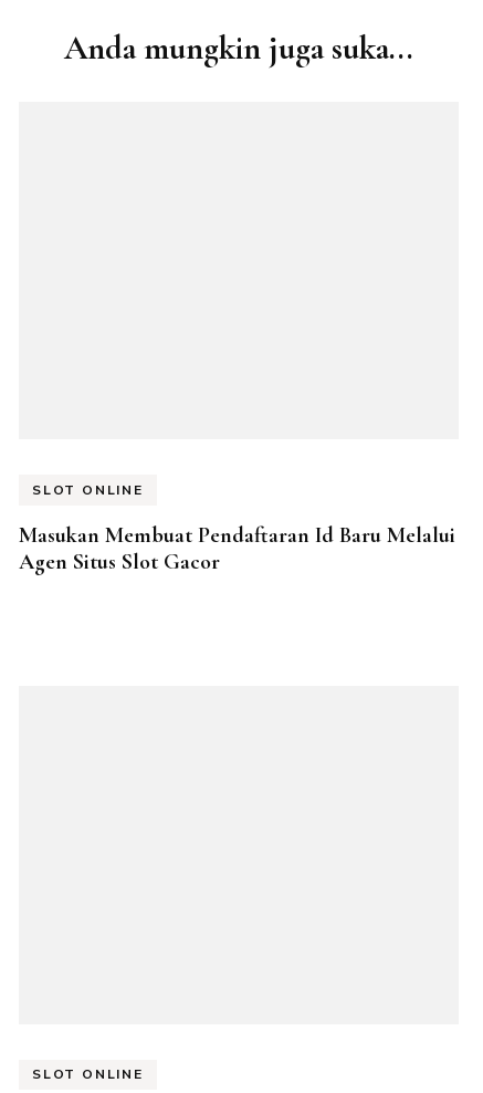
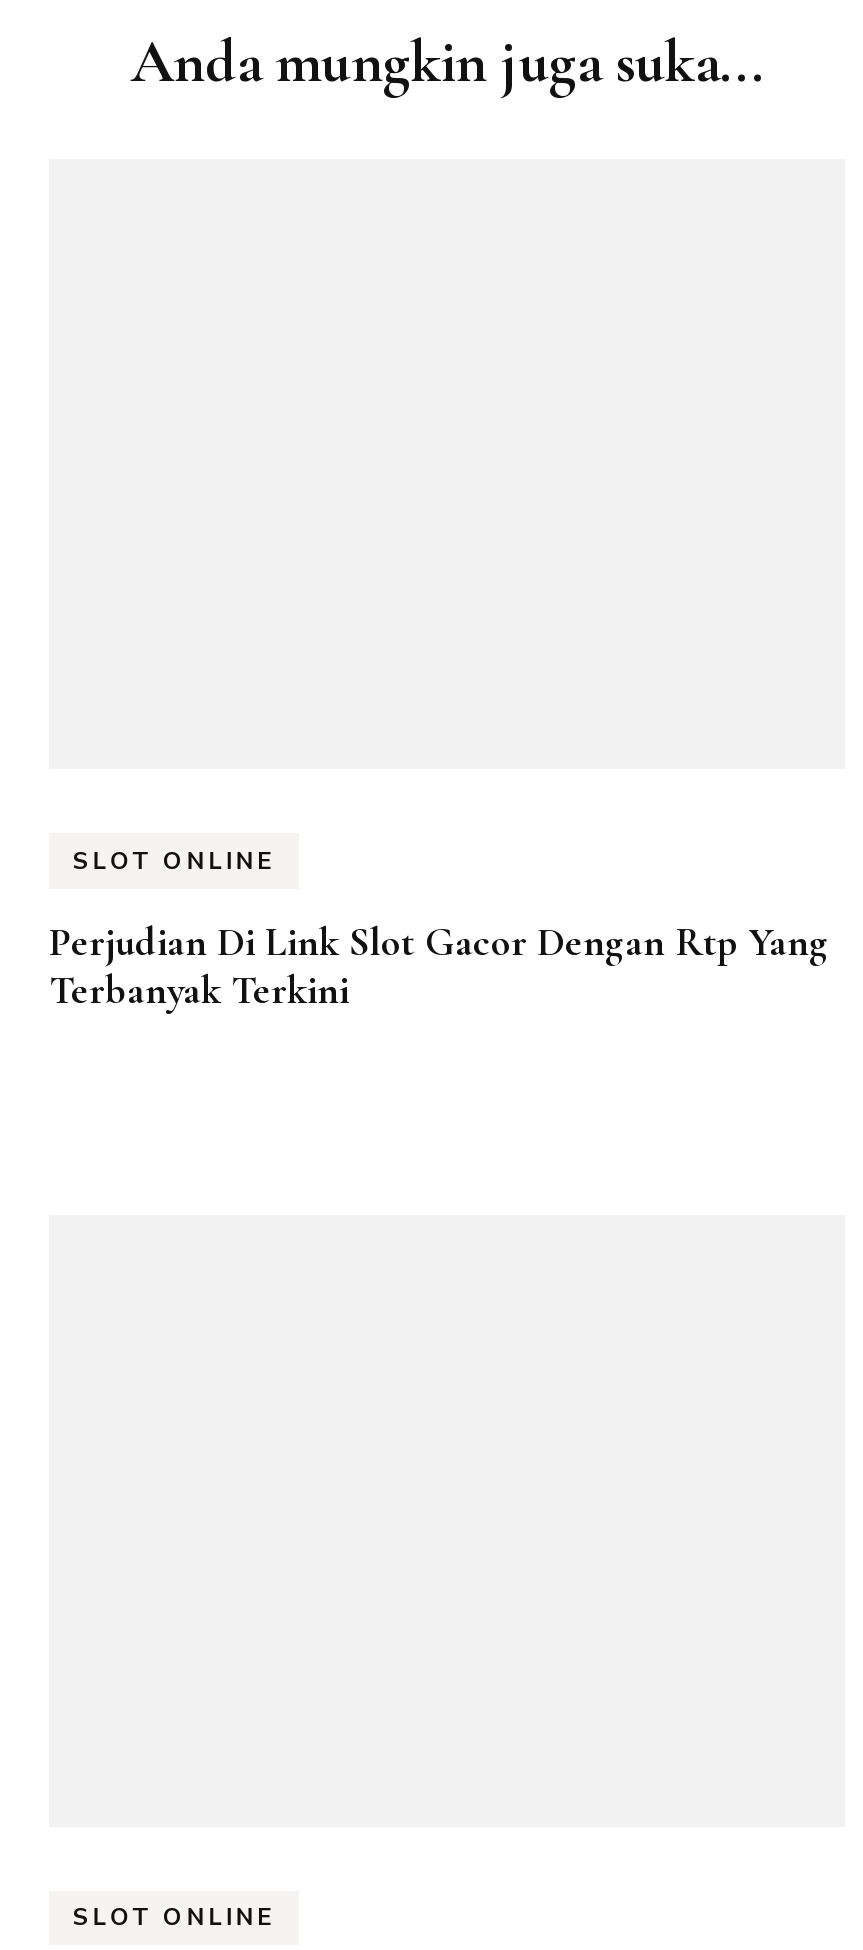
- Masukan Membuat Pendaftaran Id Baru Melalui
- Agen Situs Slot Gacor
+ Perjudian Di Link Slot Gacor Dengan Rtp Yang
+ Terbanyak Terkini
